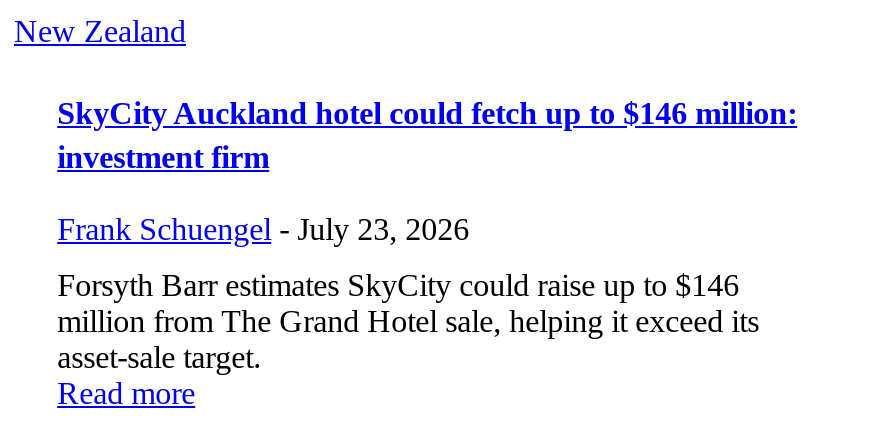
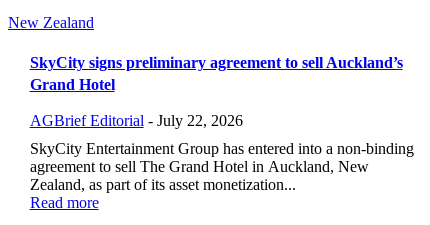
- SkyCity Auckland hotel could fetch up to $146 million:
- investment firm
+ SkyCity signs preliminary agreement to sell Auckland’s
+ Grand Hotel

- Frank Schuengel - July 23, 2026
+ AGBrief Editorial - July 22, 2026

- Forsyth Barr estimates SkyCity could raise up to $146
- million from The Grand Hotel sale, helping it exceed its
- asset-sale target.
+ SkyCity Entertainment Group has entered into a non-binding
+ agreement to sell The Grand Hotel in Auckland, New
+ Zealand, as part of its asset monetization...
